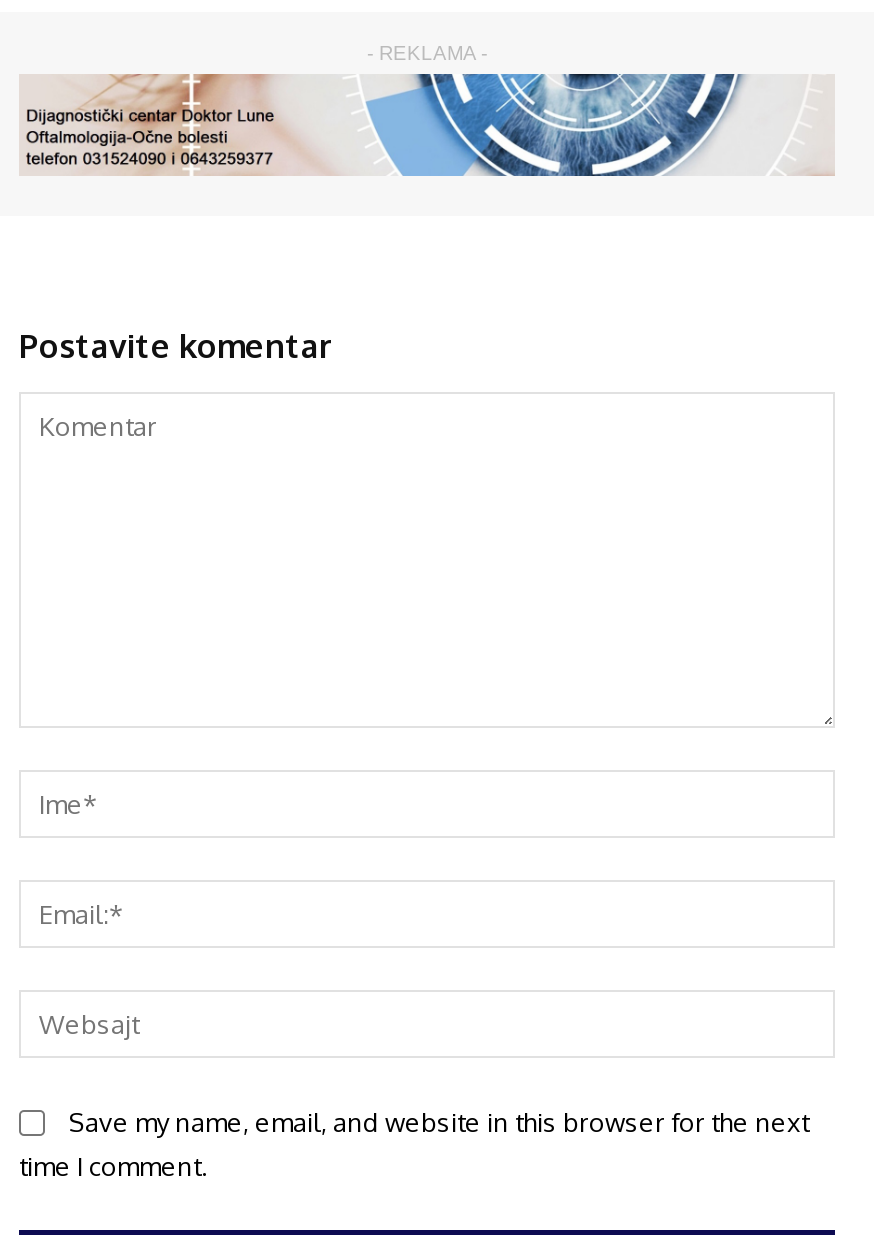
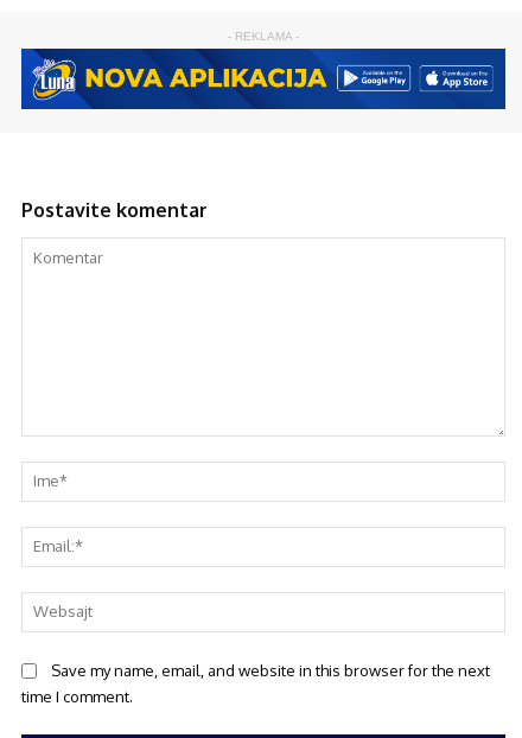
- [image]
+ [image]
